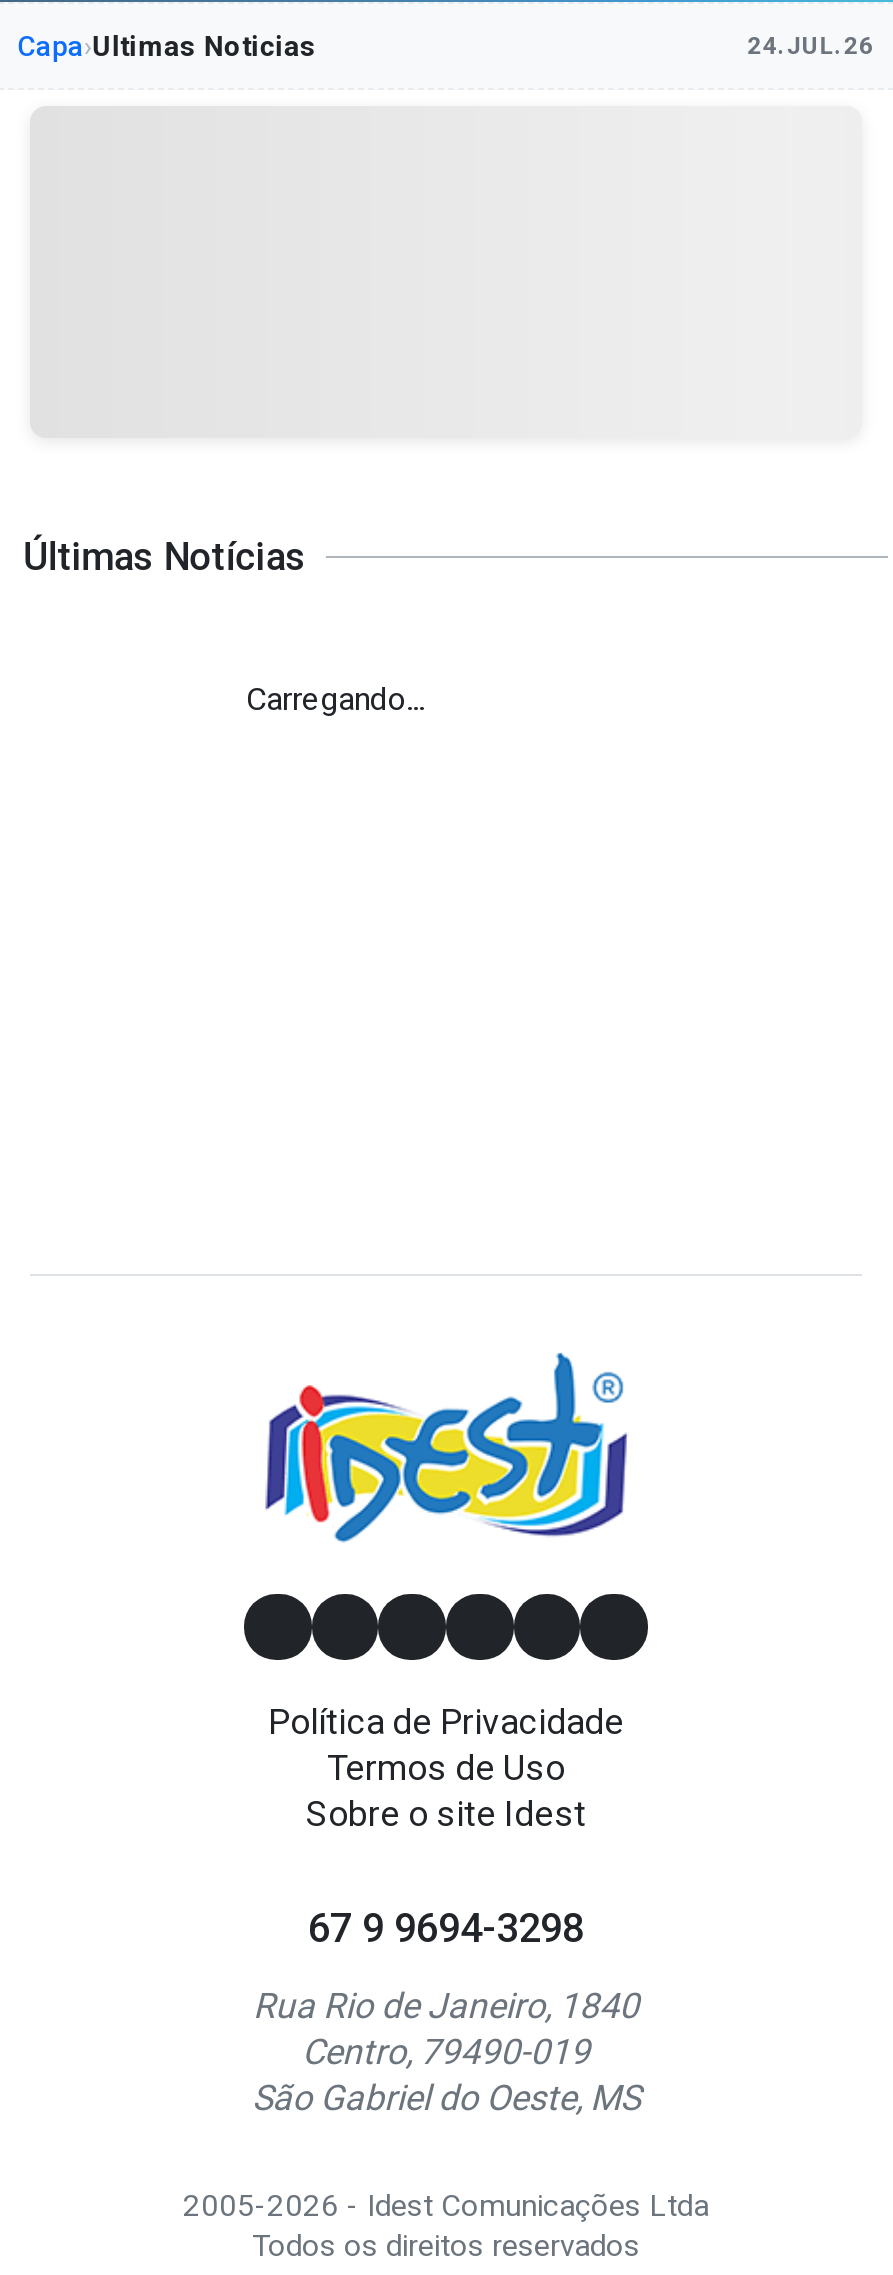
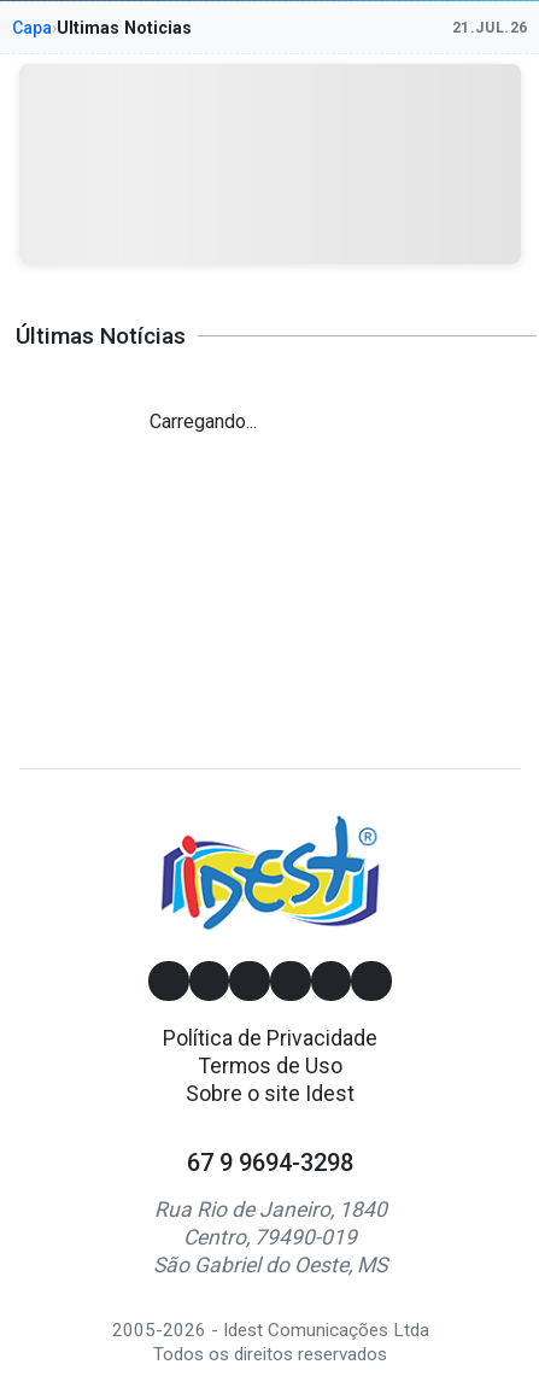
- 24.JUL.26
+ 21.JUL.26
